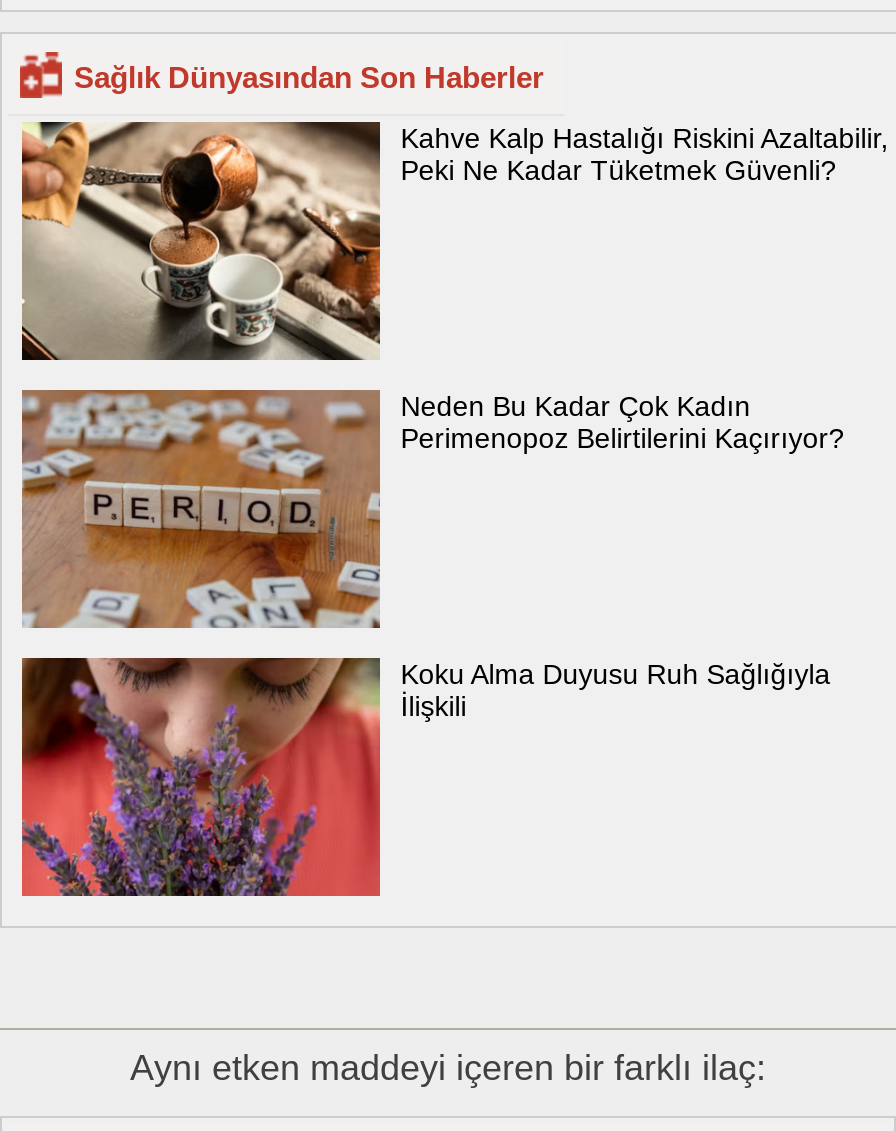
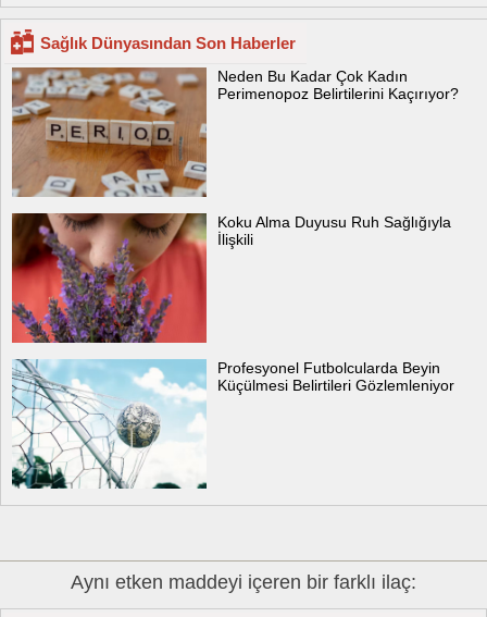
- [image]
- Kahve Kalp Hastalığı Riskini Azaltabilir,
- Peki Ne Kadar Tüketmek Güvenli?

moved up: [image] | Neden Bu Kadar Çok Kadın | Perimenopoz Belirtilerini Kaçırıyor? | Koku Alma Duyusu Ruh Sağlığıyla | İlişkili

moved up: [image]

+ [image]
+ Profesyonel Futbolcularda Beyin
+ Küçülmesi Belirtileri Gözlemleniyor
